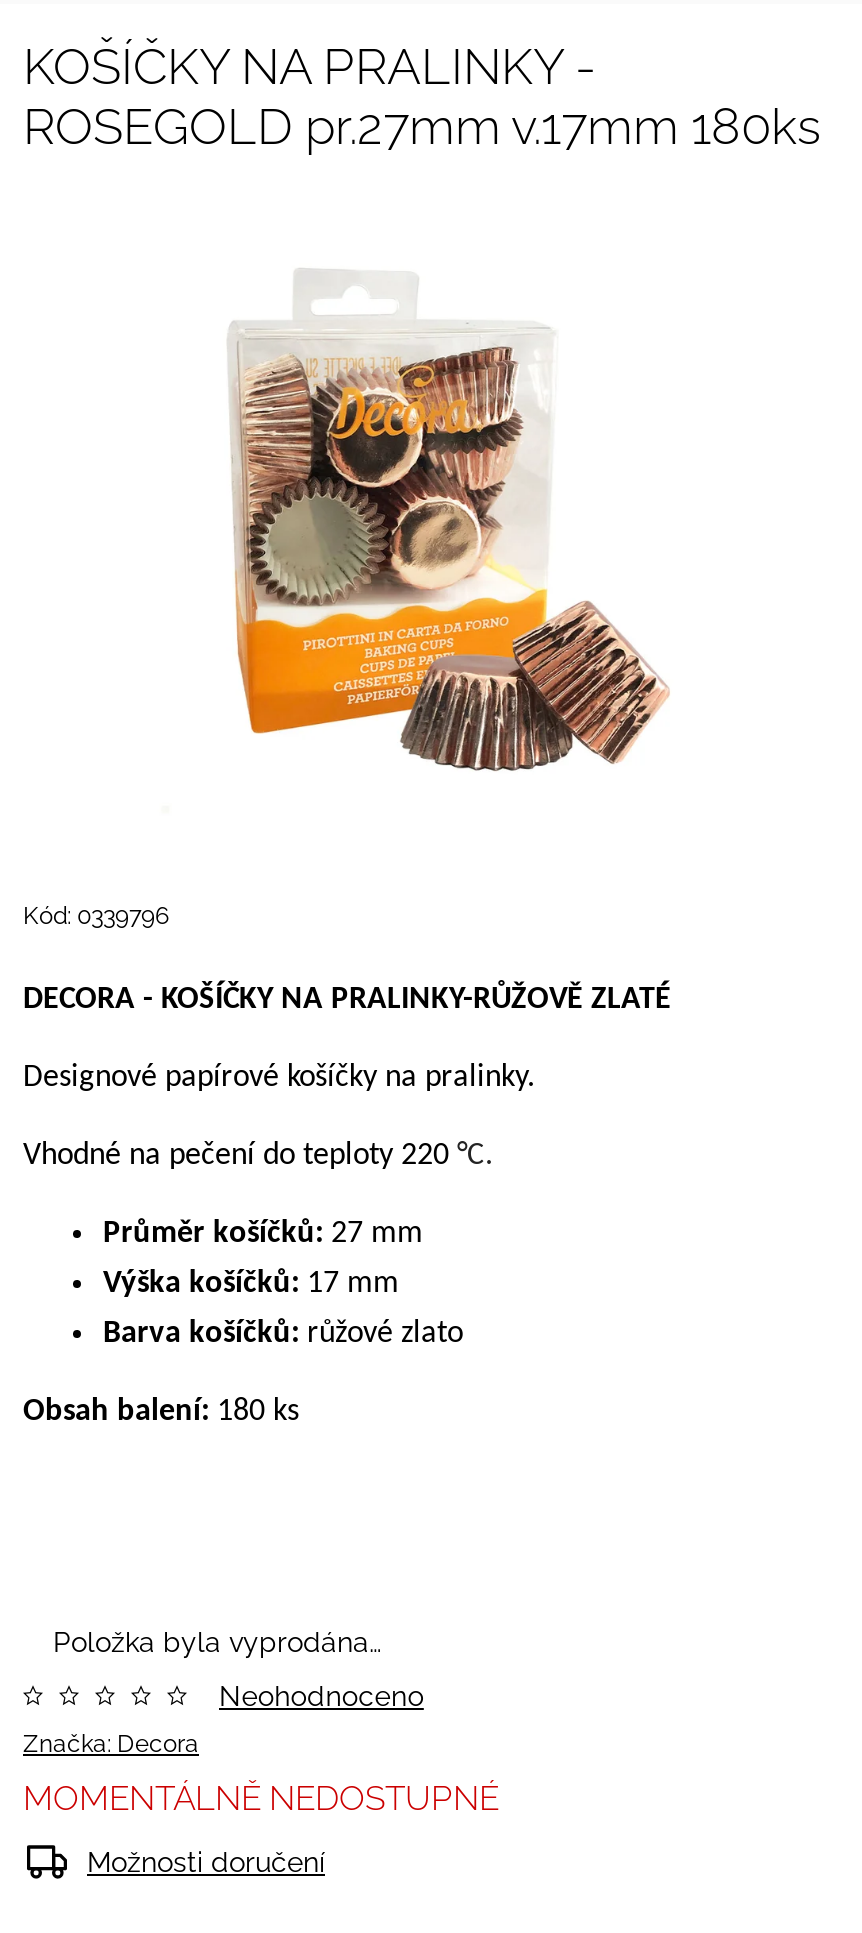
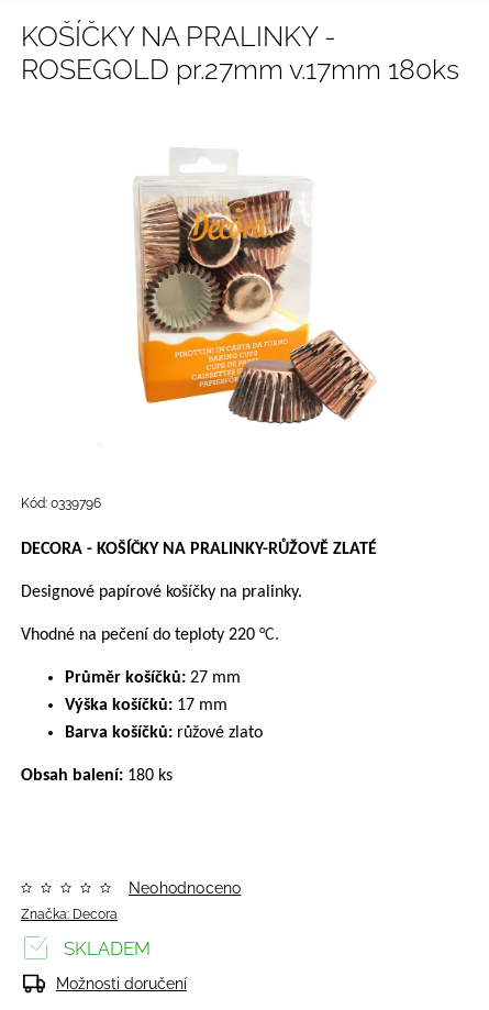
- Položka byla vyprodána…

- MOMENTÁLNĚ NEDOSTUPNÉ
+ SKLADEM
